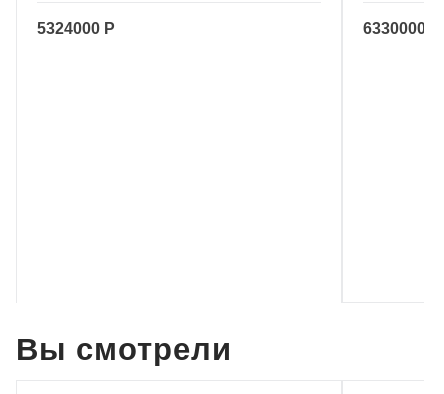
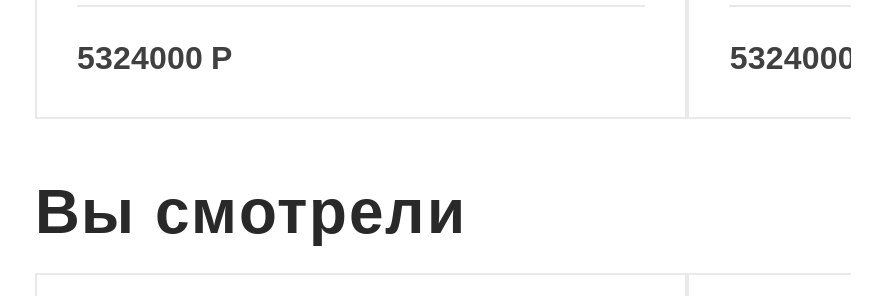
- 6330000 Р
+ 5324000 Р
